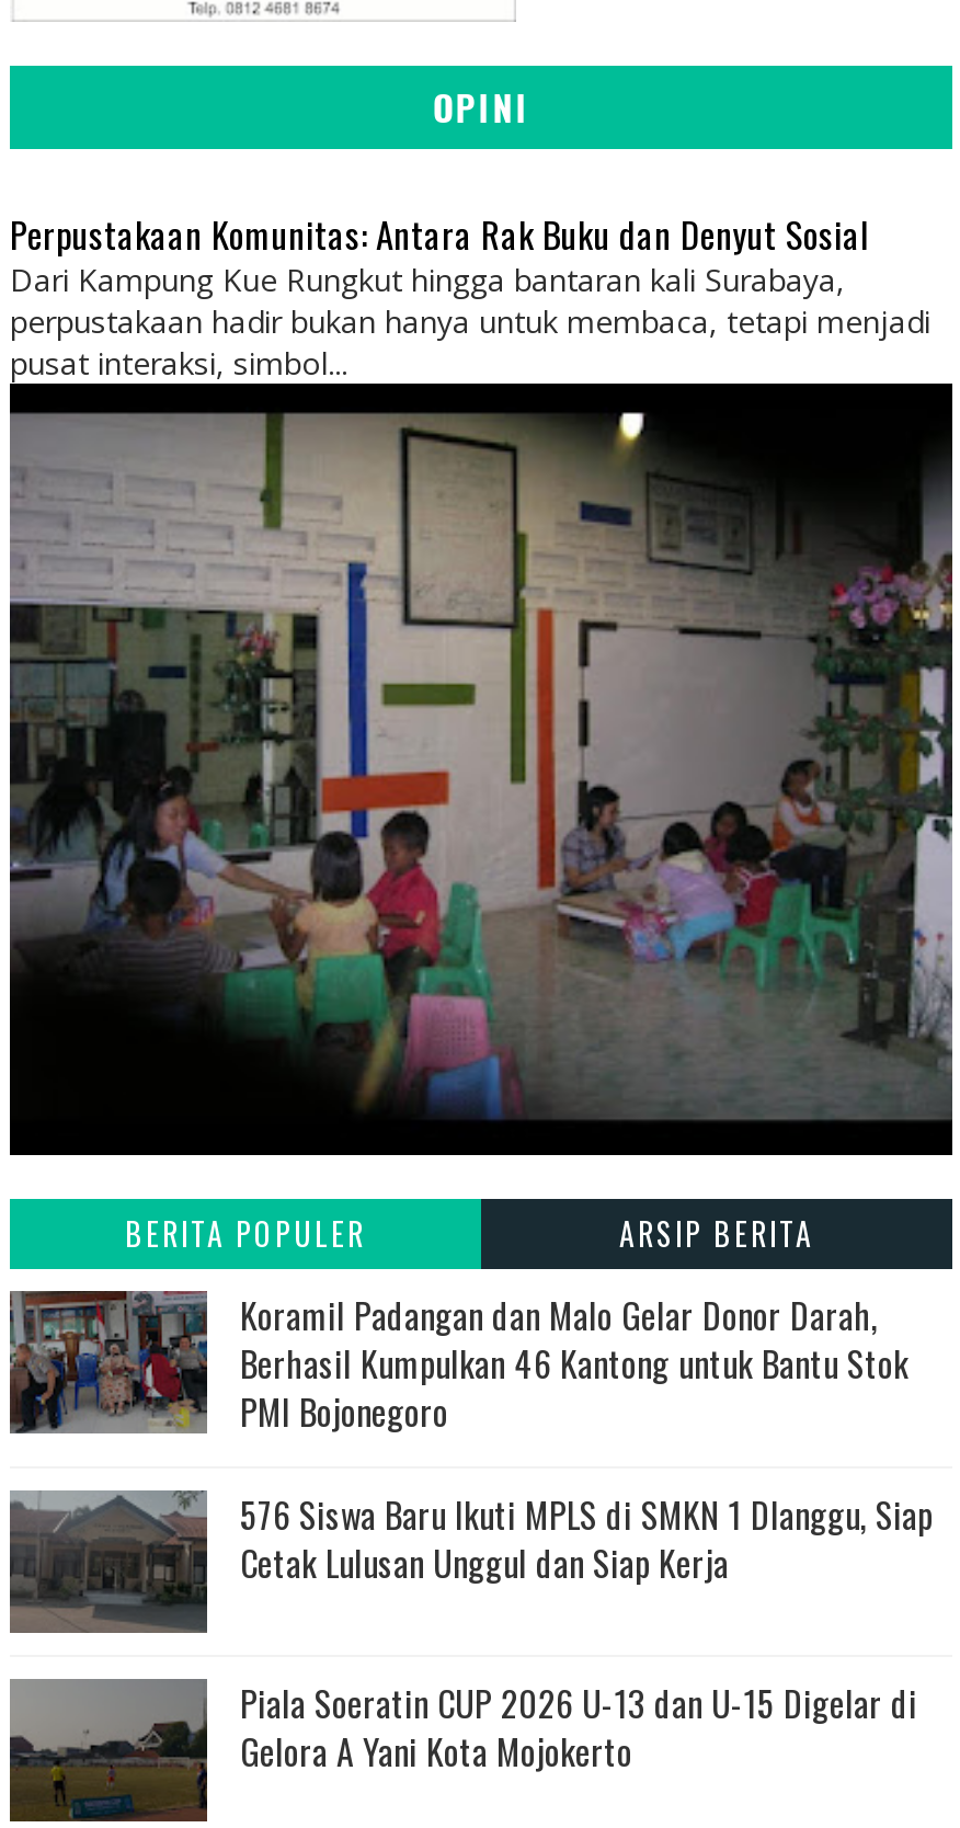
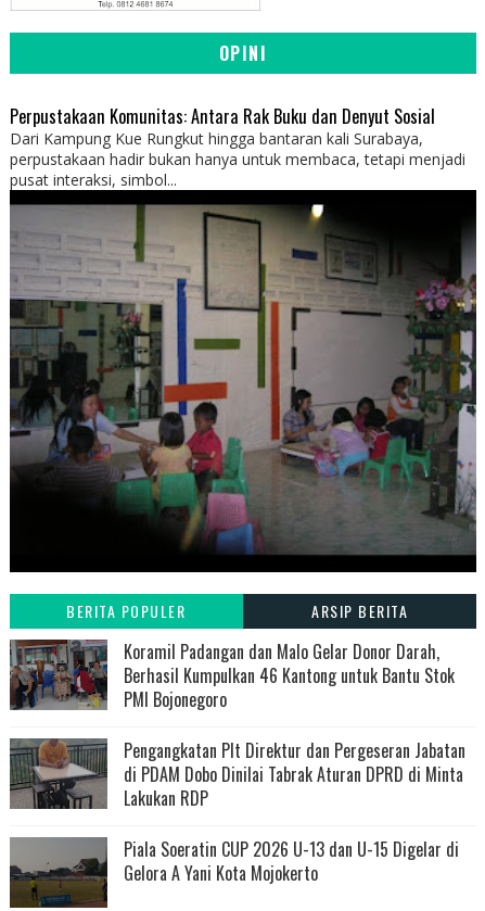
- [image]
- 576 Siswa Baru Ikuti MPLS di SMKN 1 Dlanggu, Siap
- Cetak Lulusan Unggul dan Siap Kerja
+ [image]
+ Pengangkatan Plt Direktur dan Pergeseran Jabatan
+ di PDAM Dobo Dinilai Tabrak Aturan DPRD di Minta
+ Lakukan RDP
